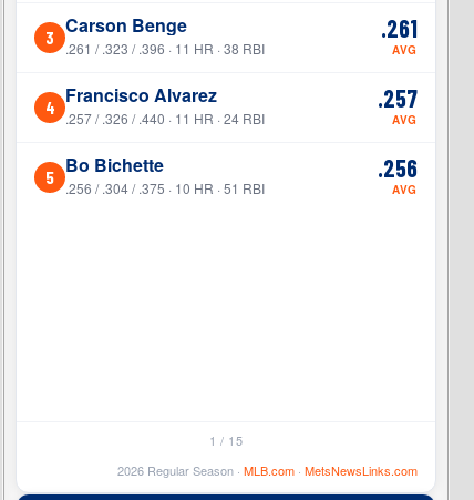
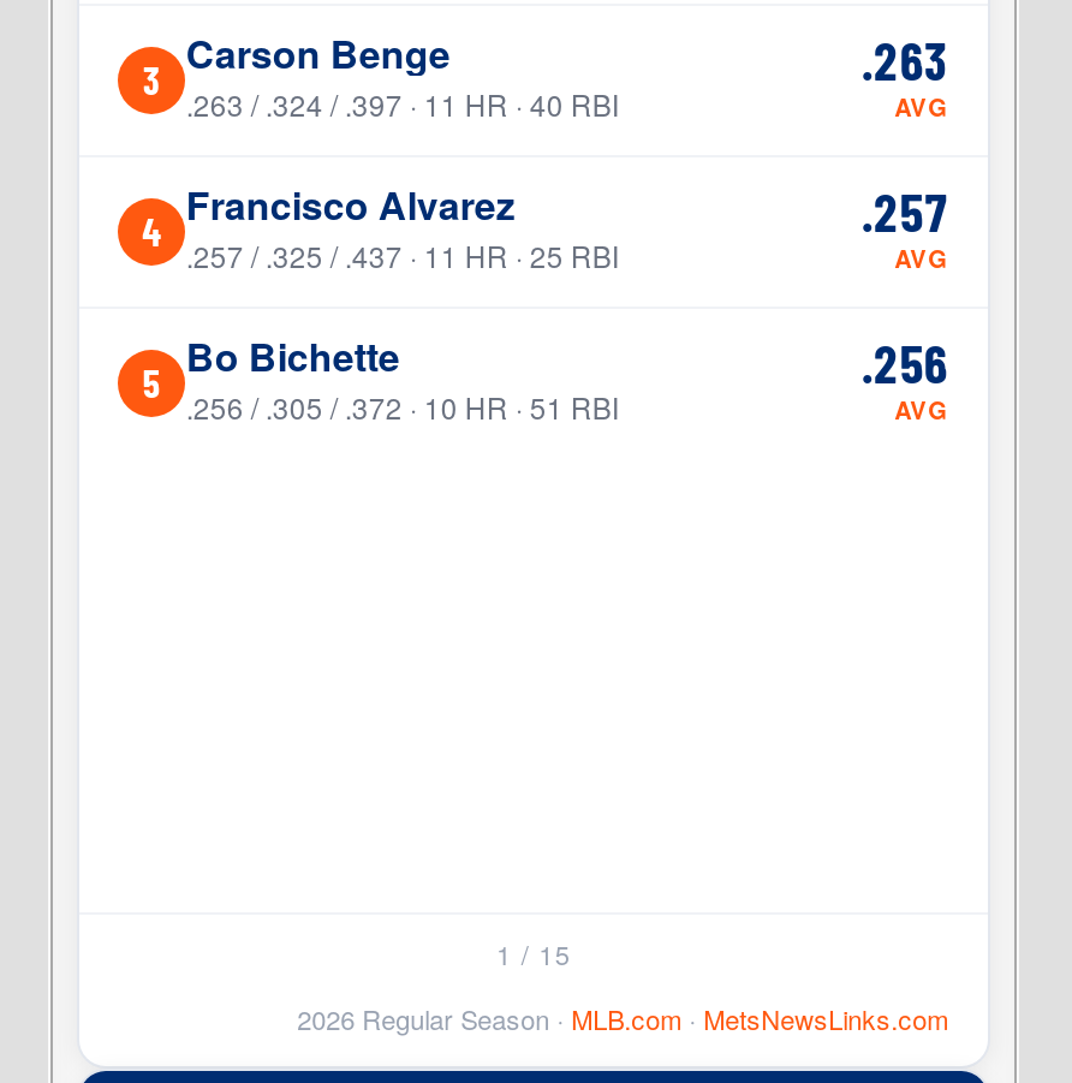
- .261
+ .263

- .261 / .323 / .396 · 11 HR · 38 RBI
+ .263 / .324 / .397 · 11 HR · 40 RBI

- .257 / .326 / .440 · 11 HR · 24 RBI
+ .257 / .325 / .437 · 11 HR · 25 RBI

- .256 / .304 / .375 · 10 HR · 51 RBI
+ .256 / .305 / .372 · 10 HR · 51 RBI
